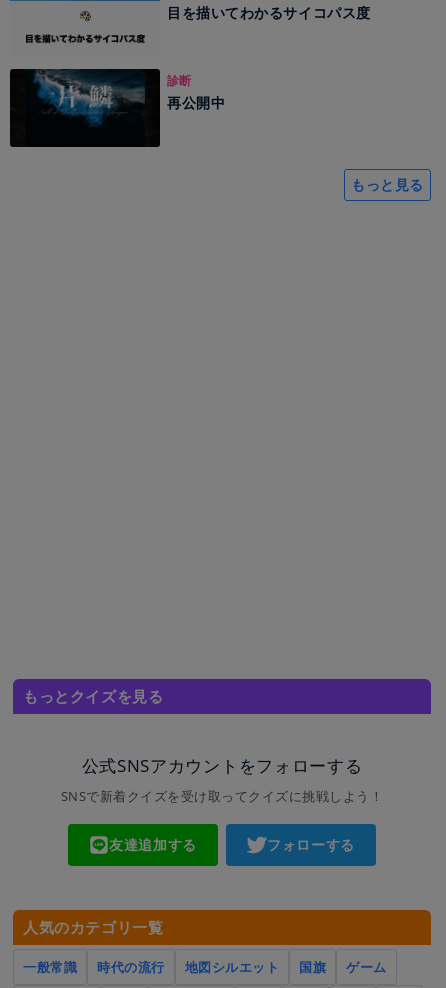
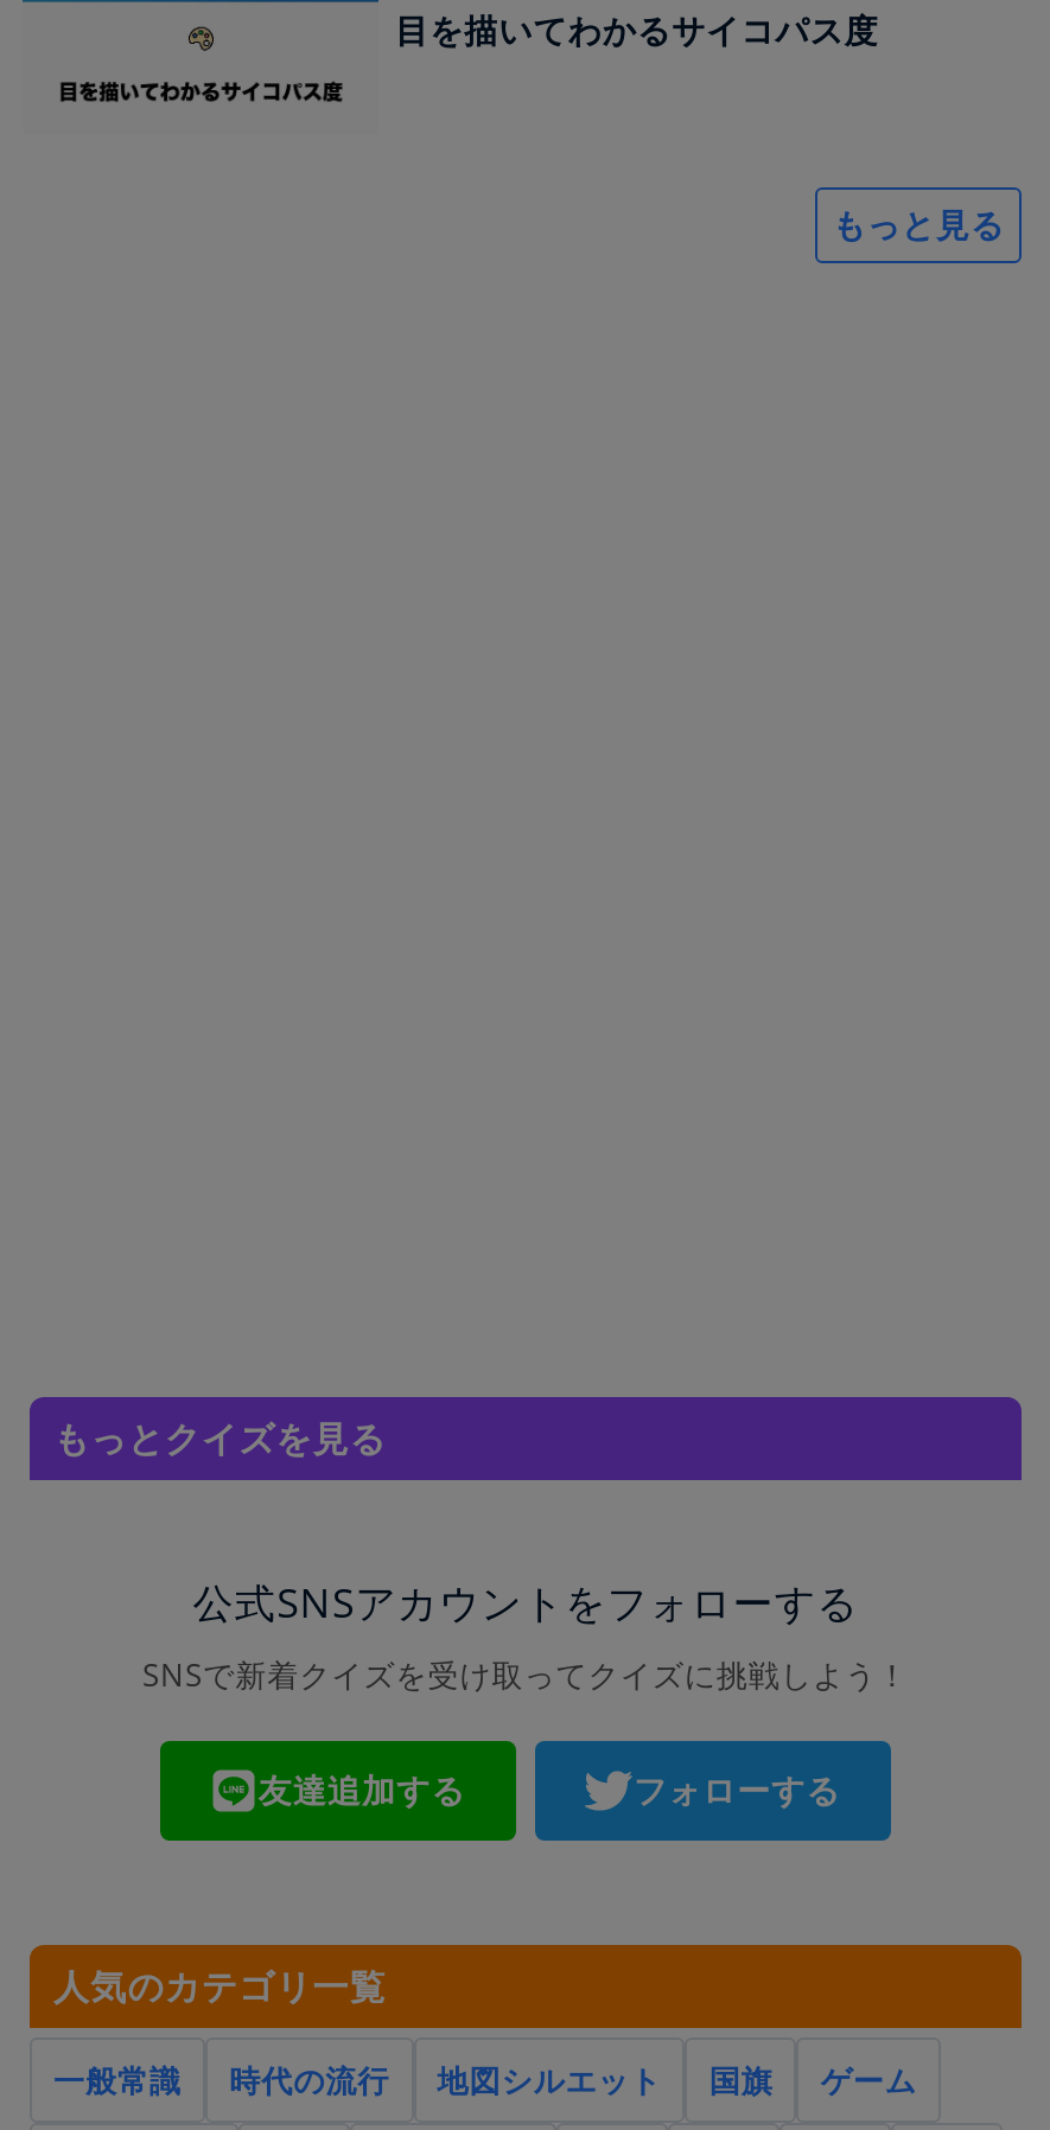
- [image]
- 診断
- 再公開中
